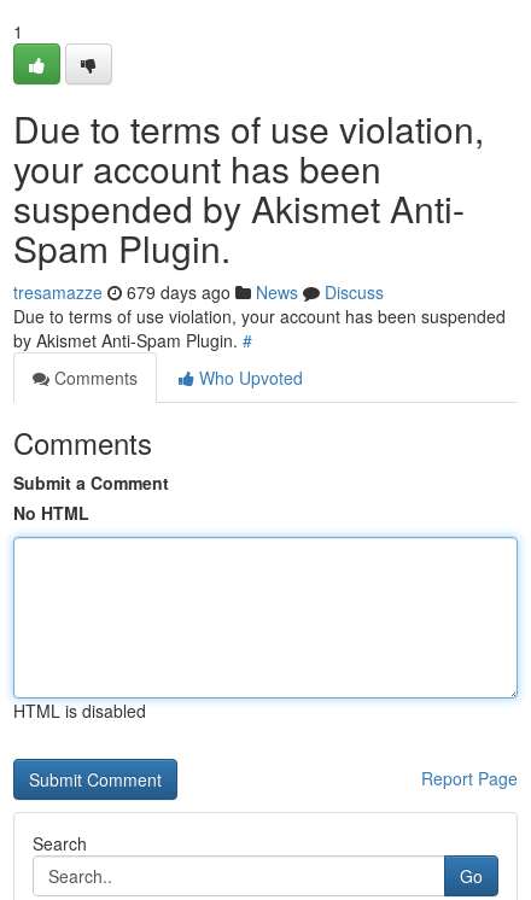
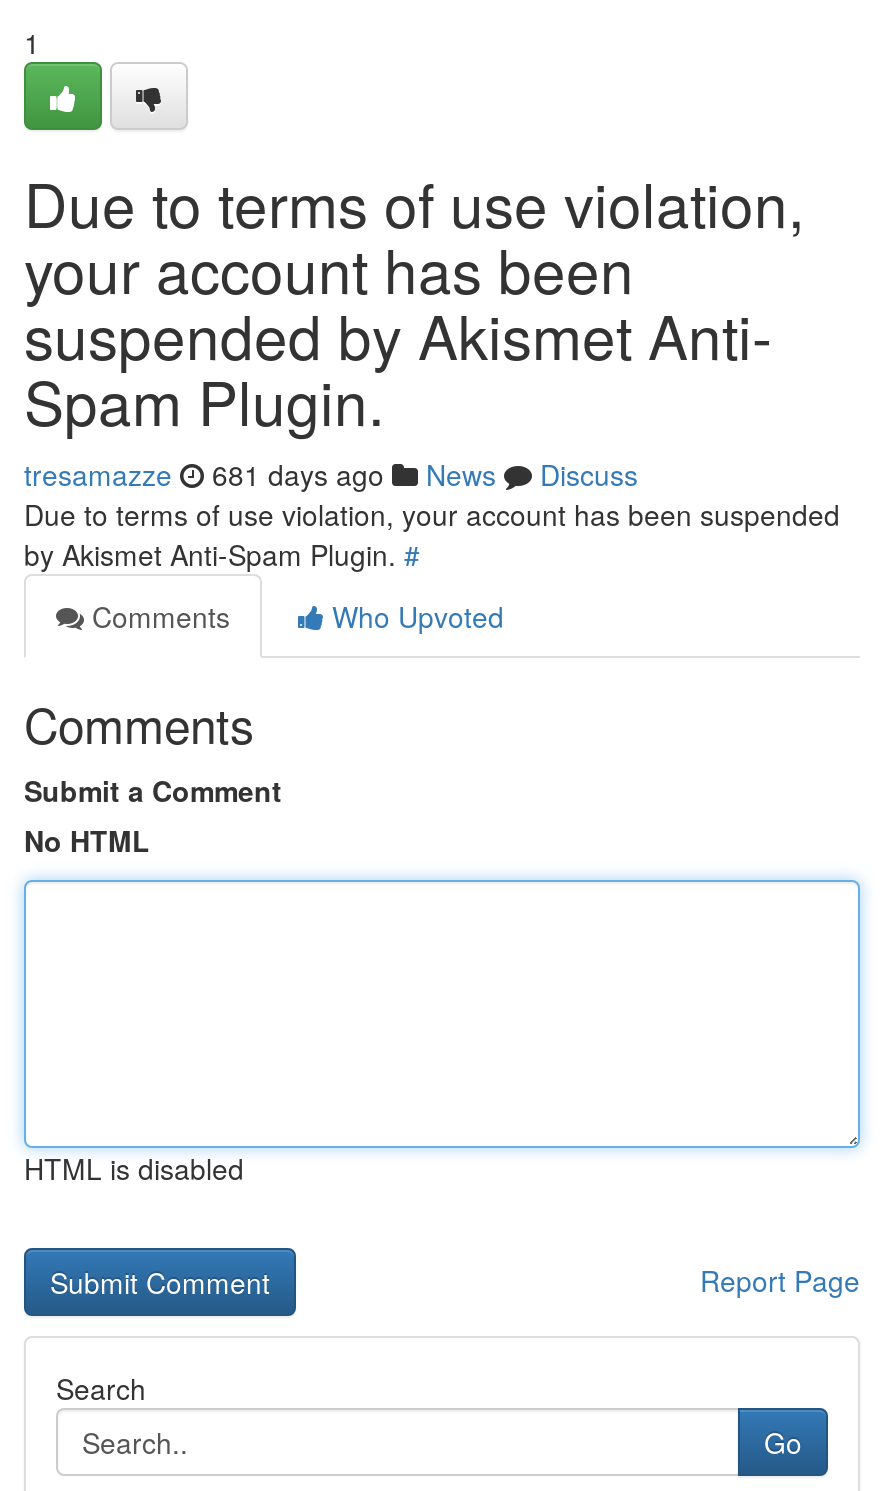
- tresamazze 679 days ago News Discuss
+ tresamazze 681 days ago News Discuss
